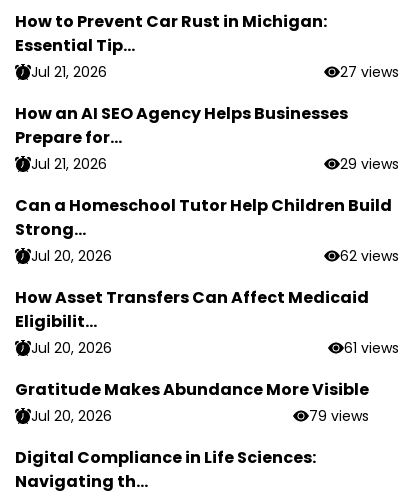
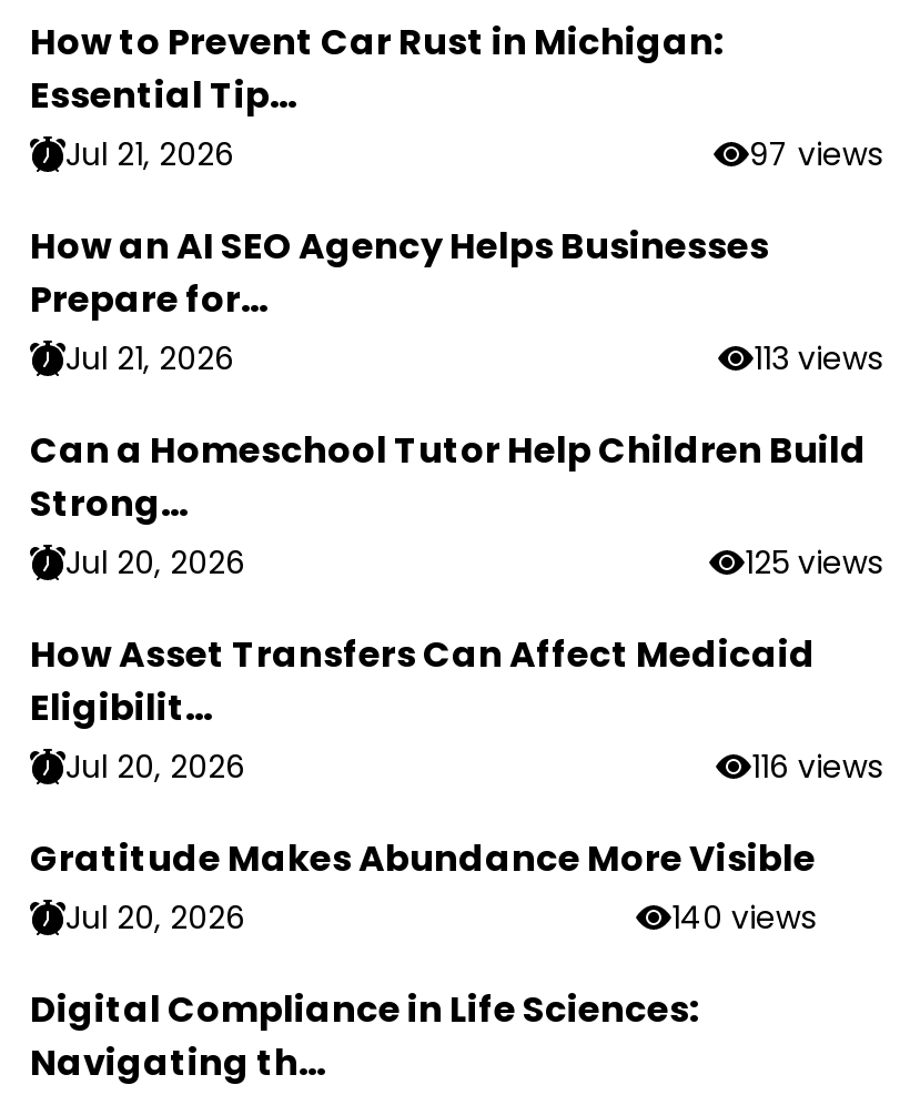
- 27 views
+ 97 views

- 29 views
+ 113 views

- 62 views
+ 125 views

- 61 views
+ 116 views

- 79 views
+ 140 views
